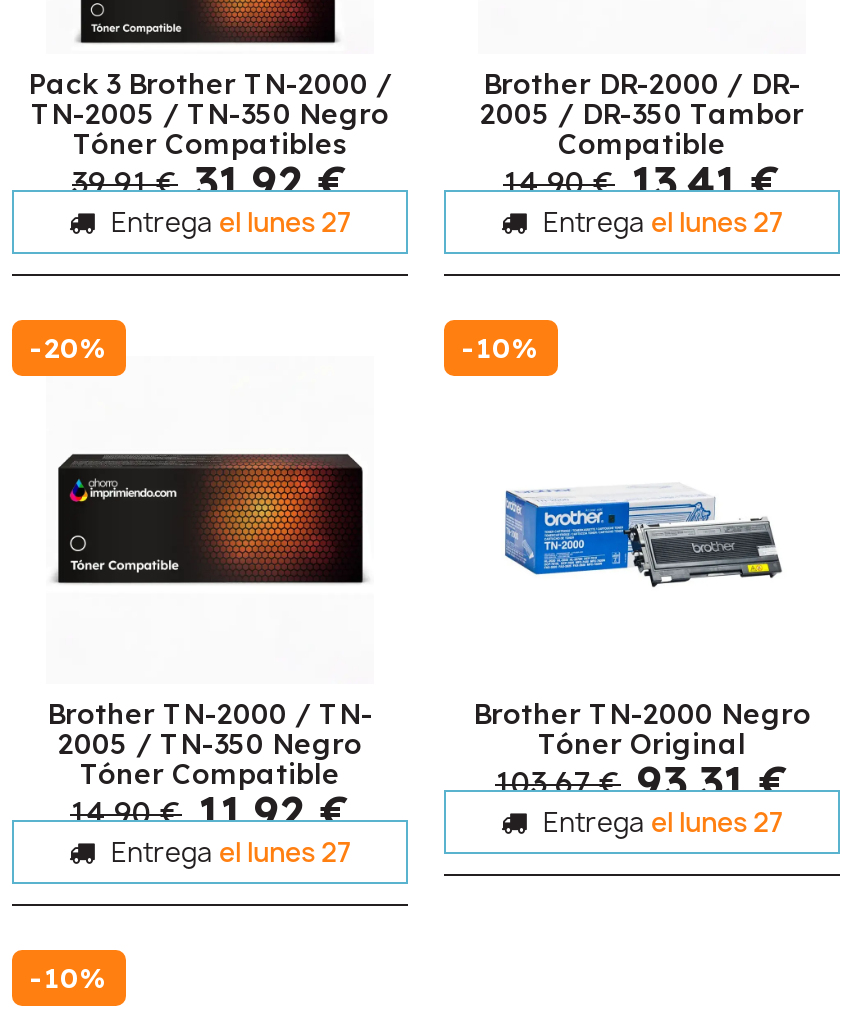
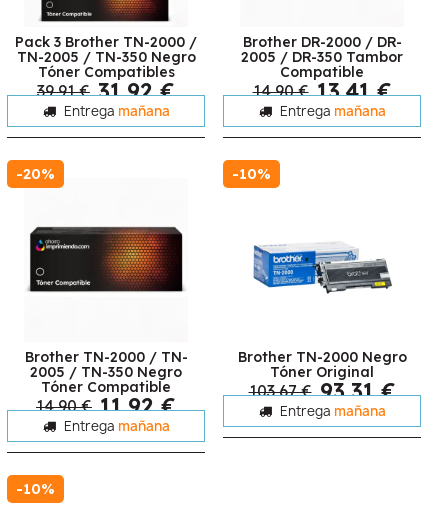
- Entrega el lunes 27
+ Entrega mañana

- Entrega el lunes 27
+ Entrega mañana

- Entrega el lunes 27
+ Entrega mañana

- Entrega el lunes 27
+ Entrega mañana
